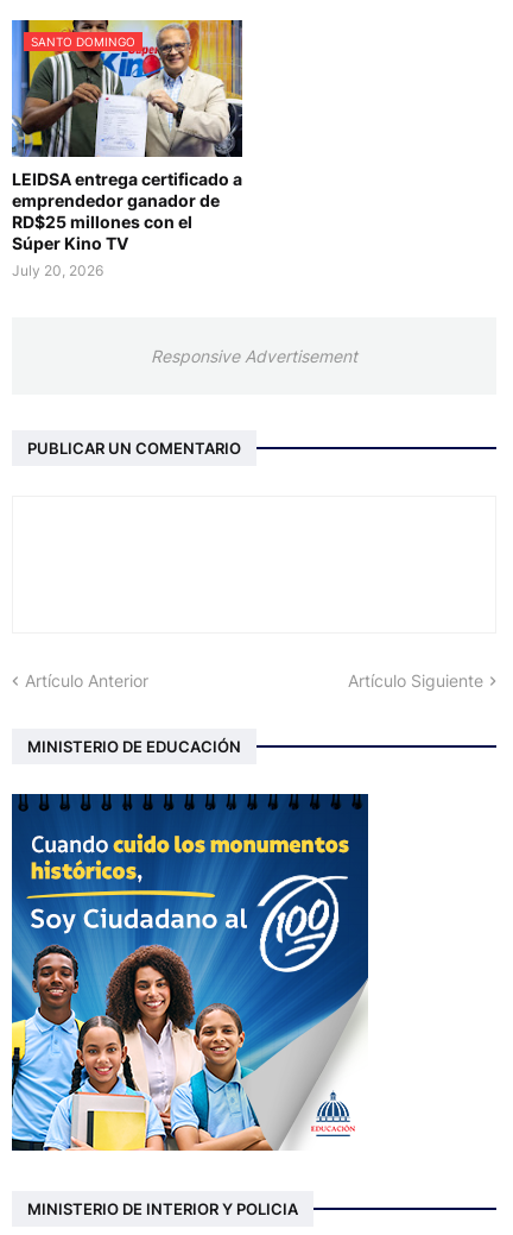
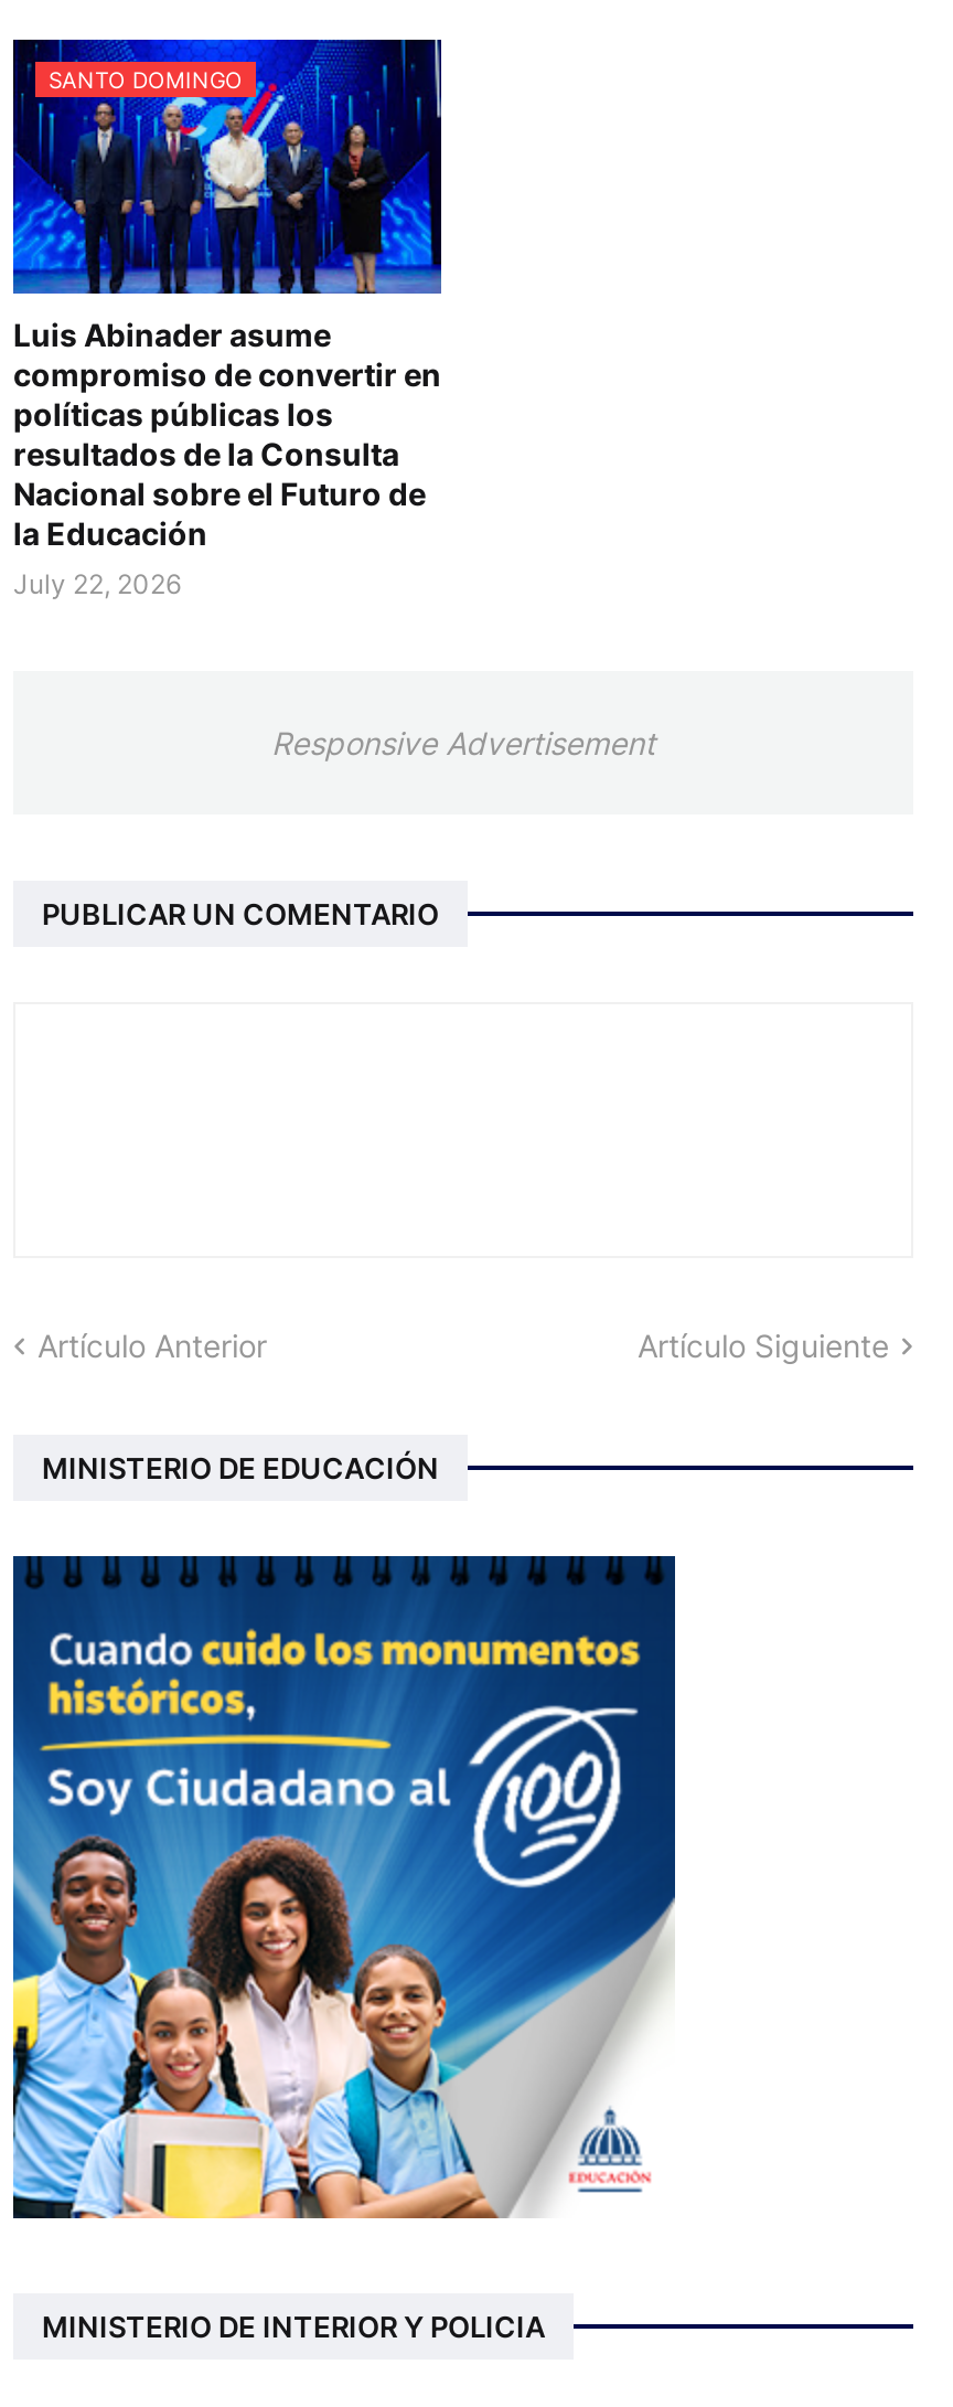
- [image]
- LEIDSA entrega certificado a
- emprendedor ganador de
- RD$25 millones con el
- Súper Kino TV
- July 20, 2026
+ [image]
+ Luis Abinader asume
+ compromiso de convertir en
+ políticas públicas los
+ resultados de la Consulta
+ Nacional sobre el Futuro de
+ la Educación
+ July 22, 2026
